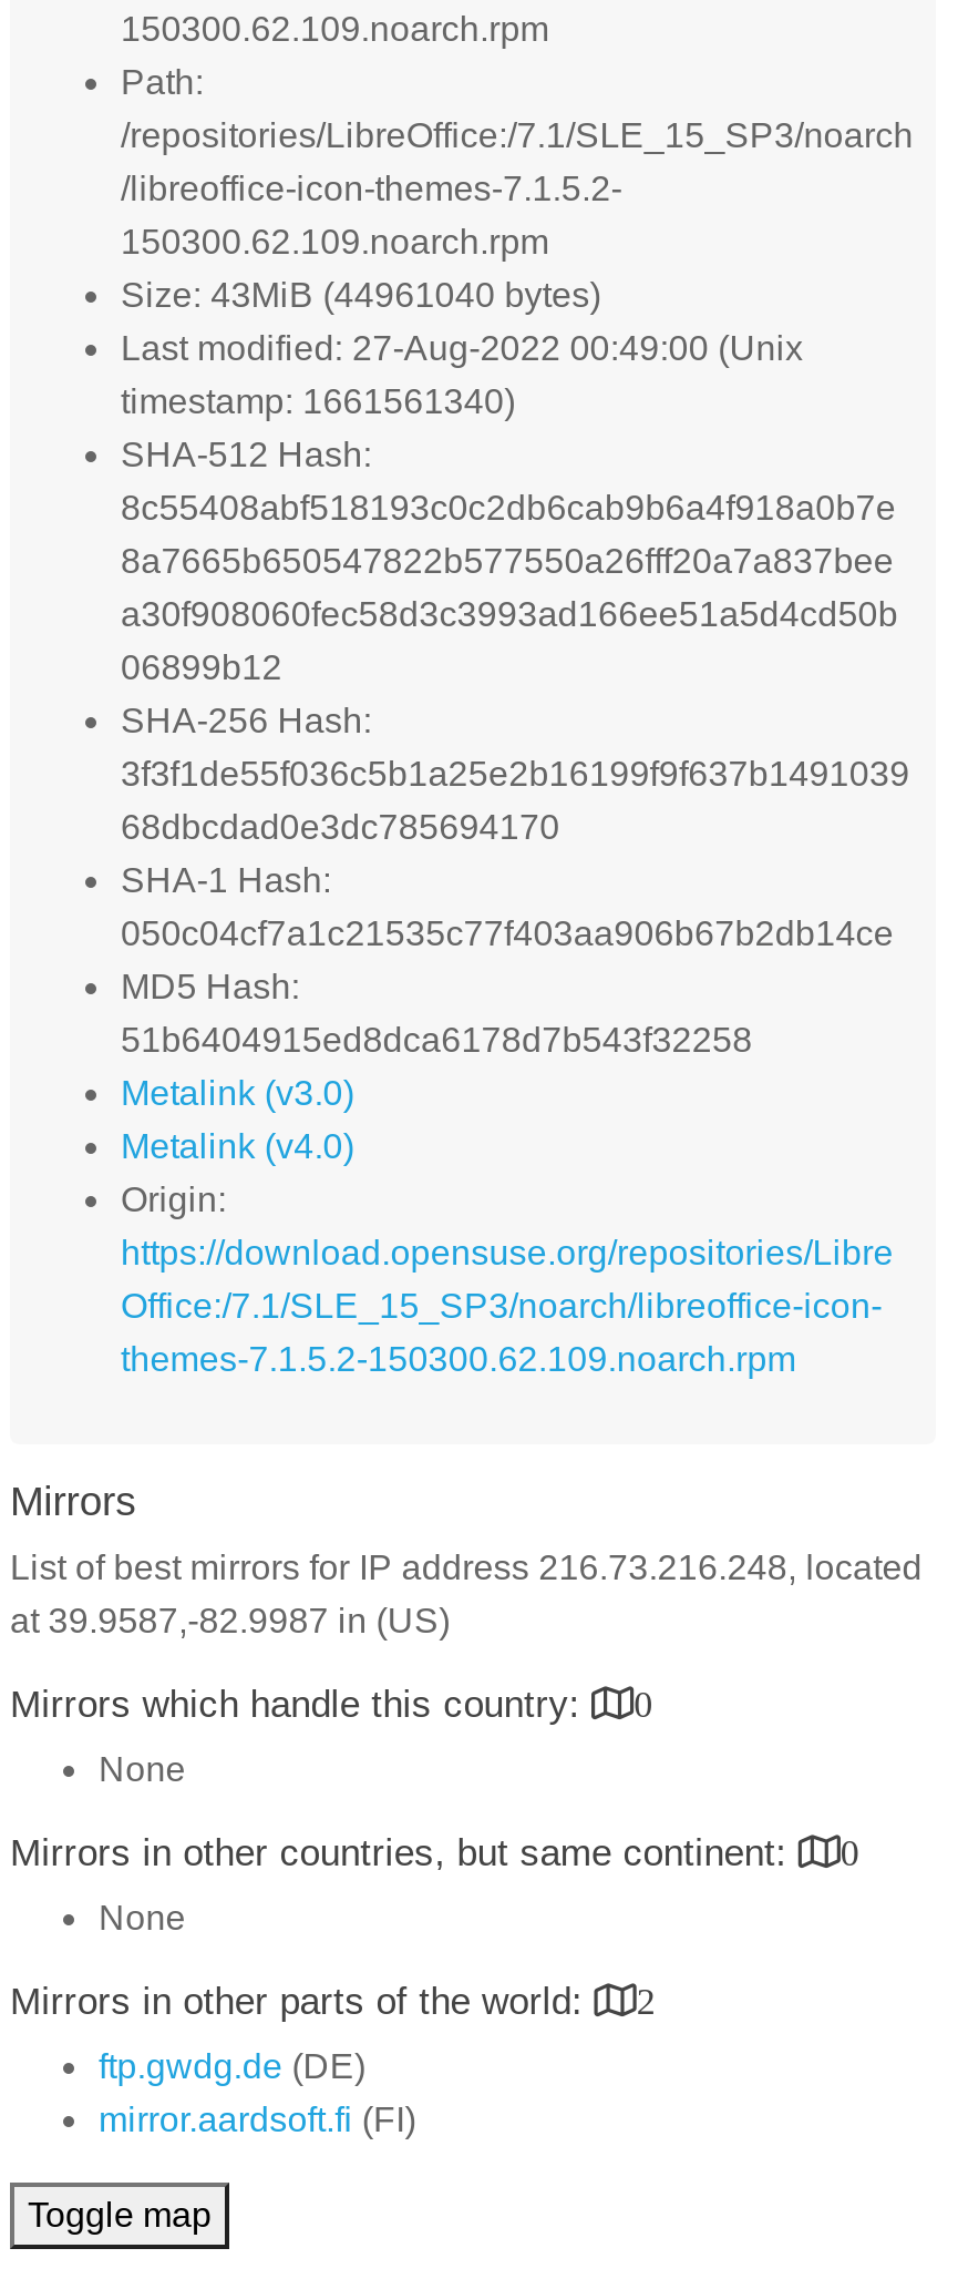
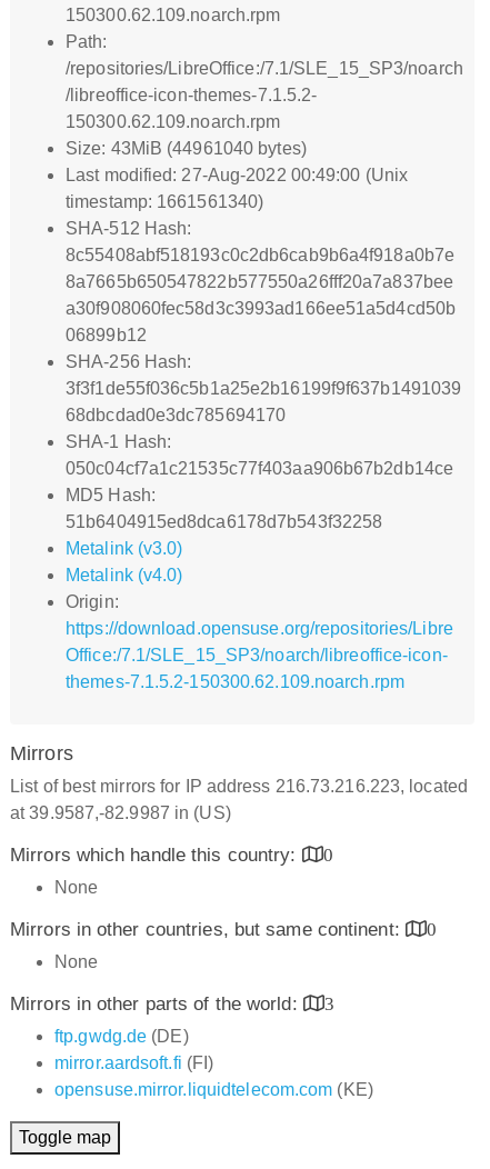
- List of best mirrors for IP address 216.73.216.248, located
+ List of best mirrors for IP address 216.73.216.223, located

- Mirrors in other parts of the world: 2
+ Mirrors in other parts of the world: 3

+ opensuse.mirror.liquidtelecom.com (KE)
